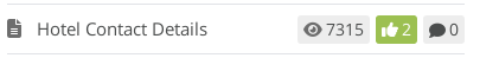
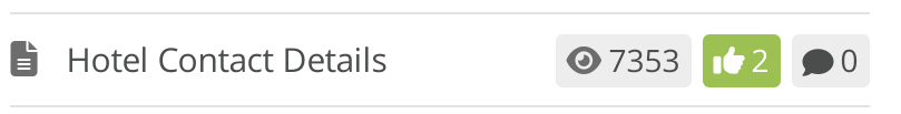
- 7315 2 0
+ 7353 2 0
